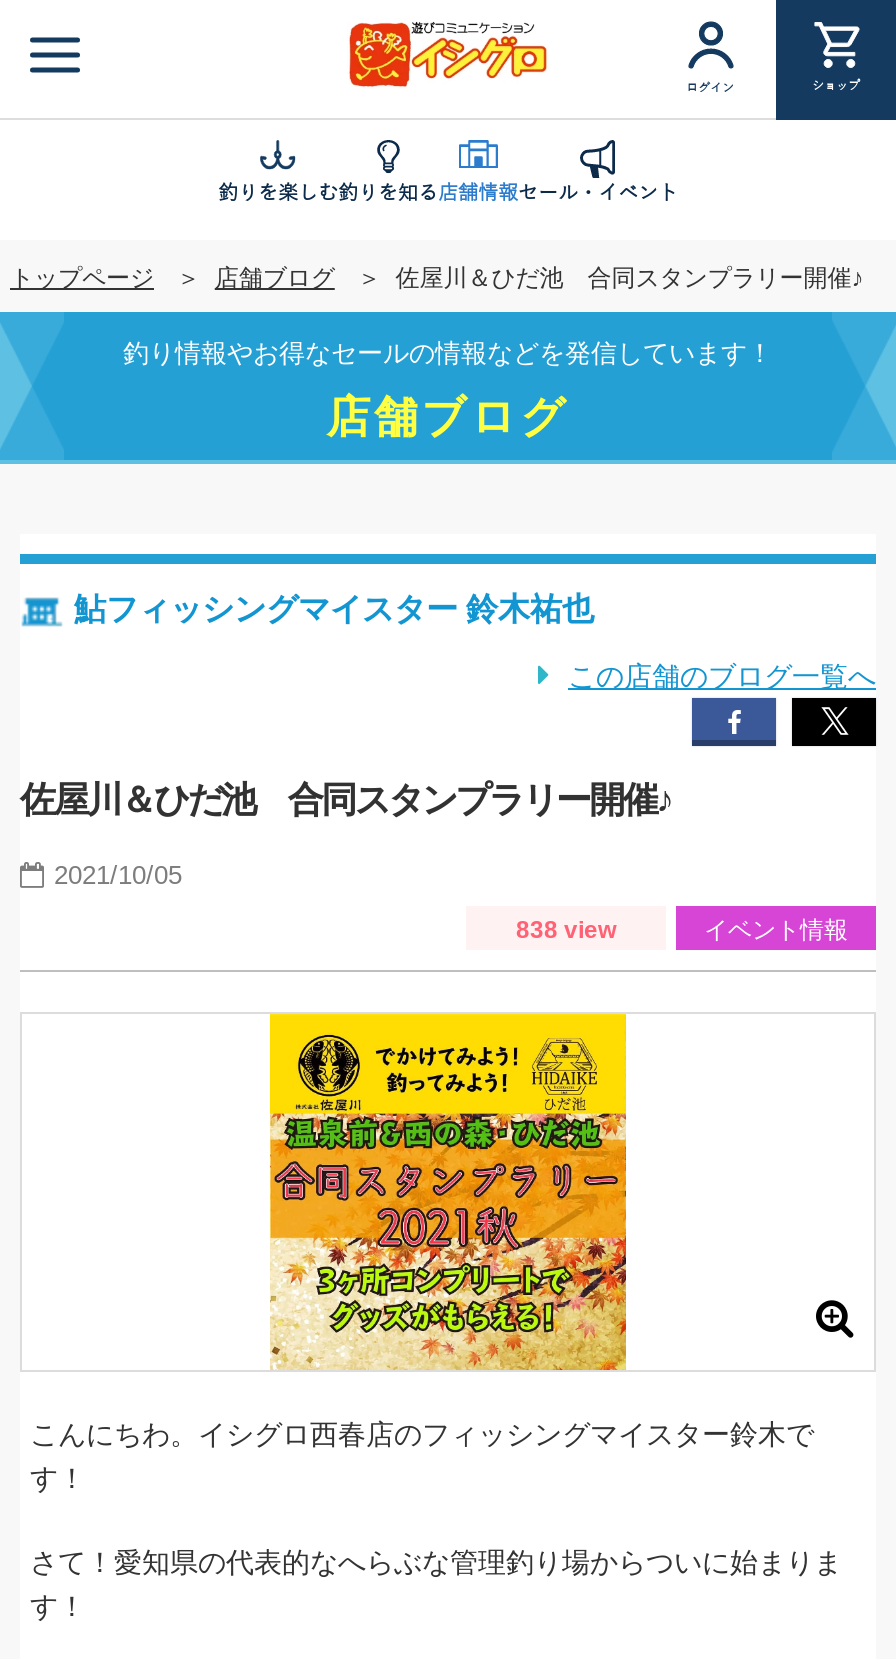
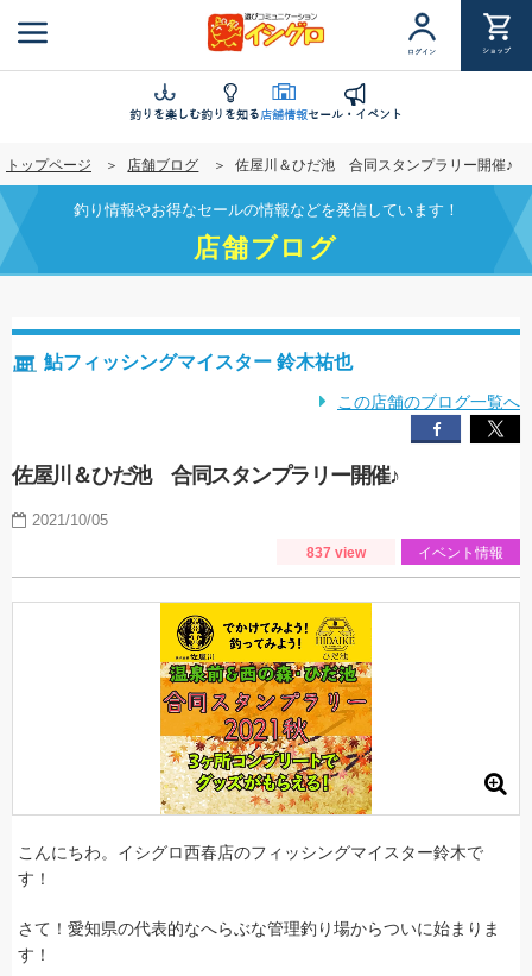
- 838 view
+ 837 view
